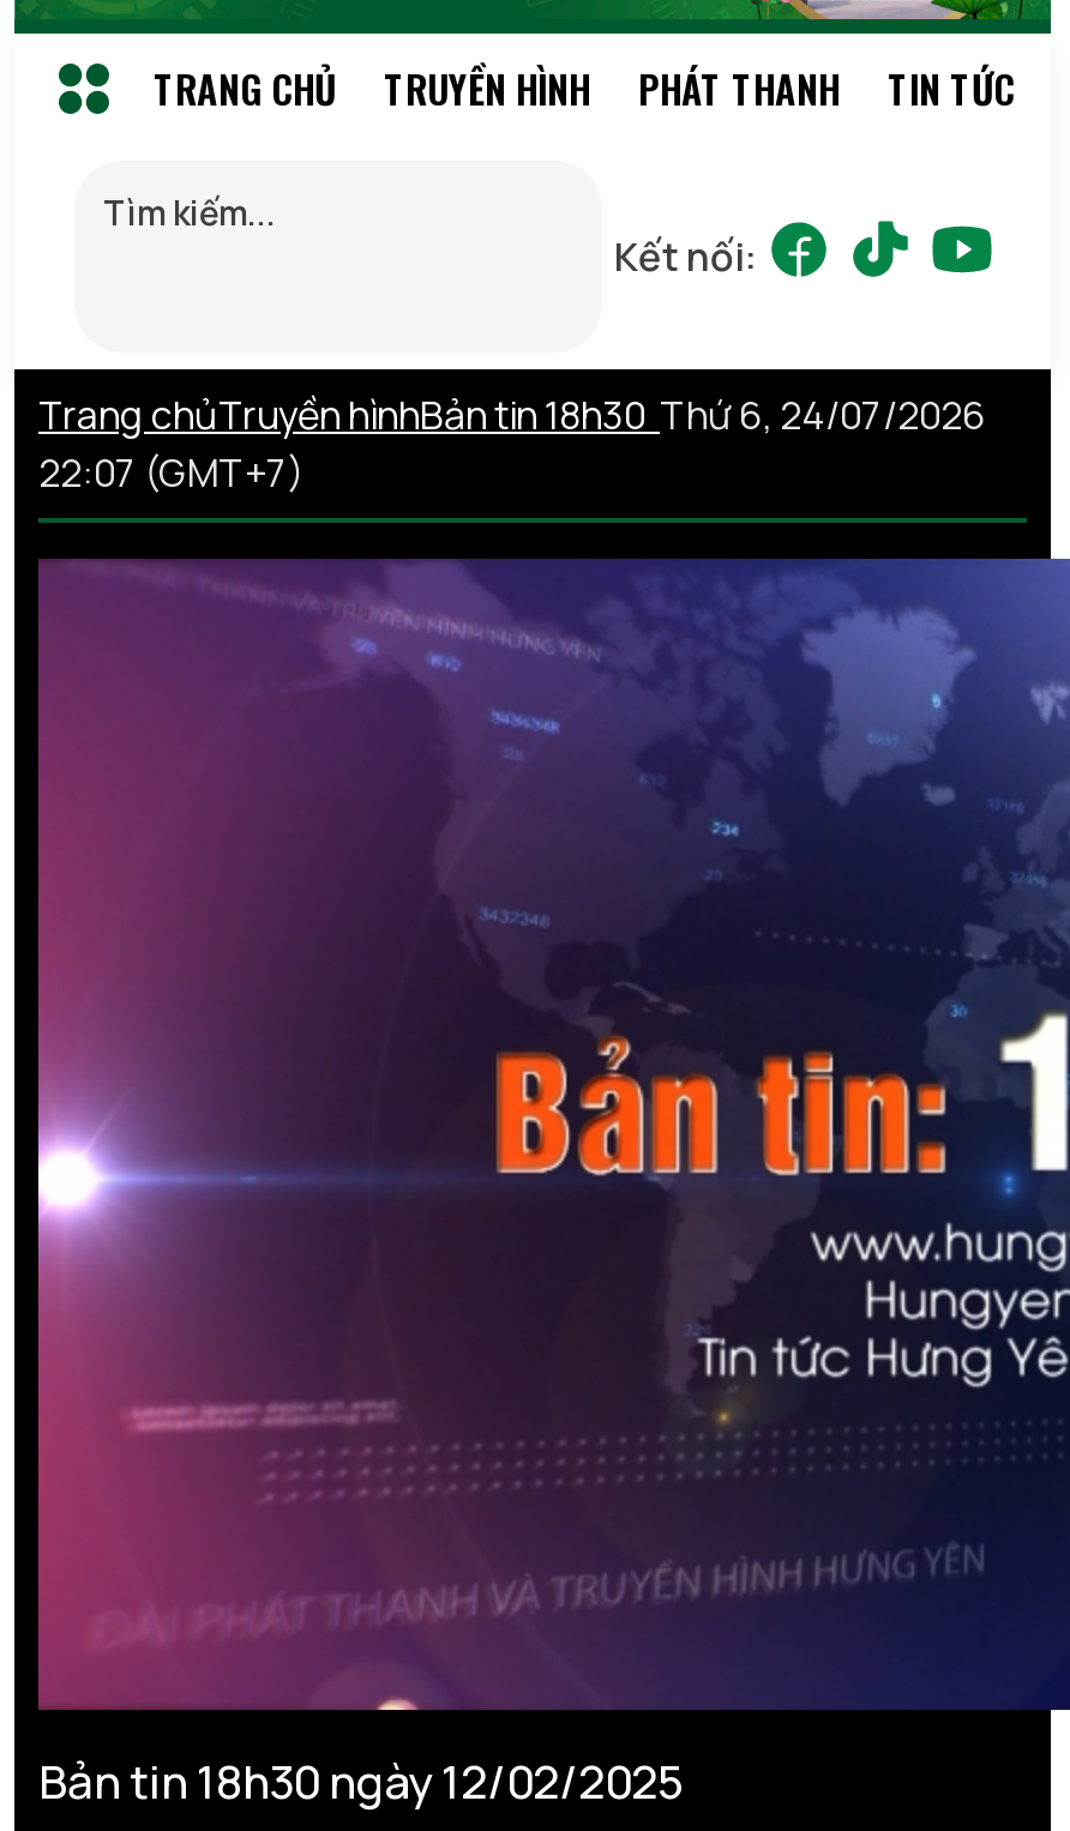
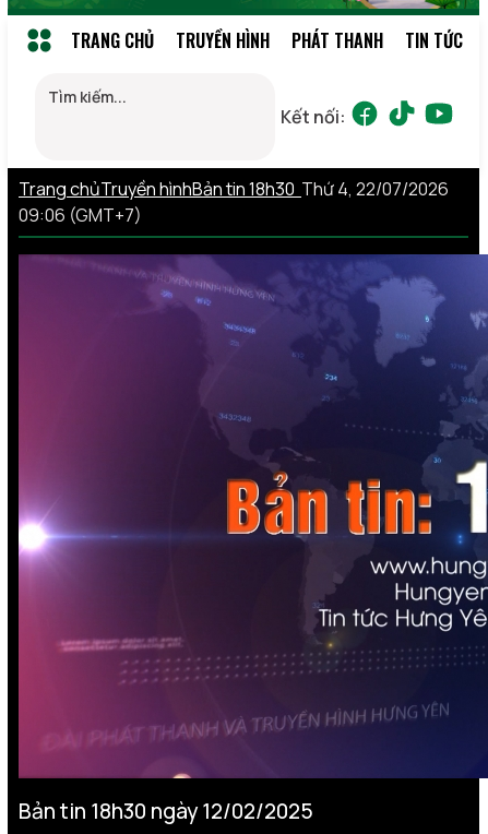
- Trang chủTruyền hìnhBản tin 18h30 Thứ 6, 24/07/2026
+ Trang chủTruyền hìnhBản tin 18h30 Thứ 4, 22/07/2026

- 22:07 (GMT+7)
+ 09:06 (GMT+7)
